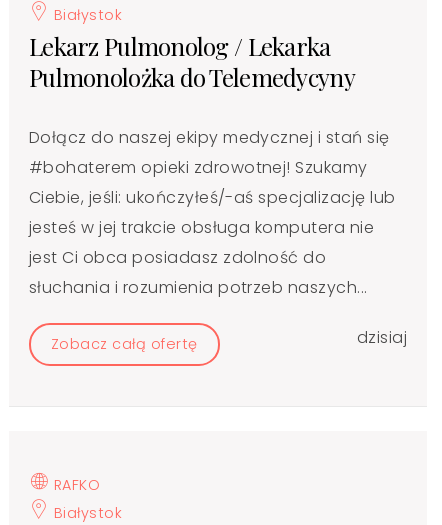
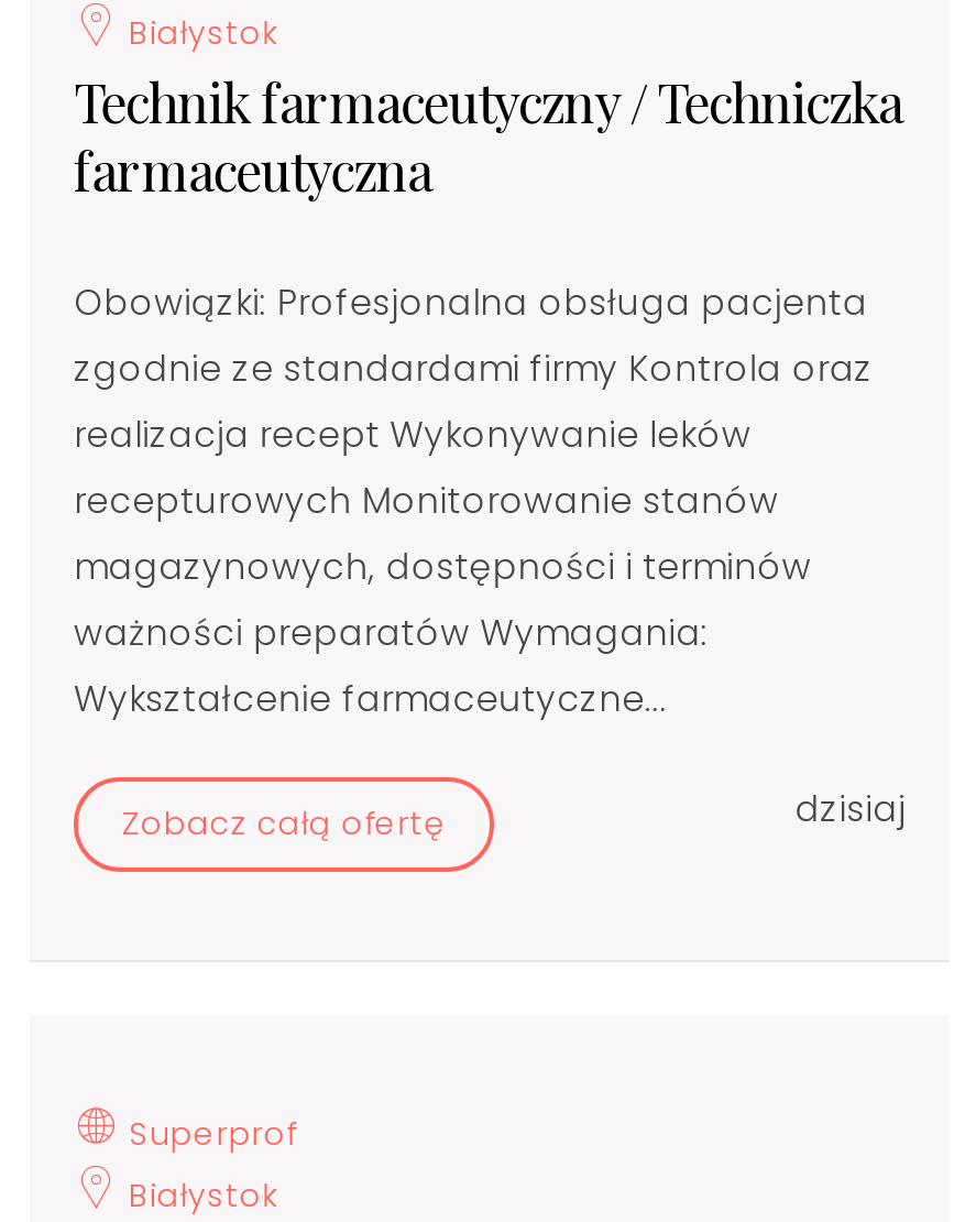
- Lekarz Pulmonolog / Lekarka
- Pulmonolożka do Telemedycyny
+ Technik farmaceutyczny / Techniczka
+ farmaceutyczna

- Dołącz do naszej ekipy medycznej i stań się
- #bohaterem opieki zdrowotnej! Szukamy
- Ciebie, jeśli: ukończyłeś/-aś specjalizację lub
- jesteś w jej trakcie obsługa komputera nie
- jest Ci obca posiadasz zdolność do
- słuchania i rozumienia potrzeb naszych...
+ Obowiązki: Profesjonalna obsługa pacjenta
+ zgodnie ze standardami firmy Kontrola oraz
+ realizacja recept Wykonywanie leków
+ recepturowych Monitorowanie stanów
+ magazynowych, dostępności i terminów
+ ważności preparatów Wymagania:
+ Wykształcenie farmaceutyczne...

- RAFKO
+ Superprof
